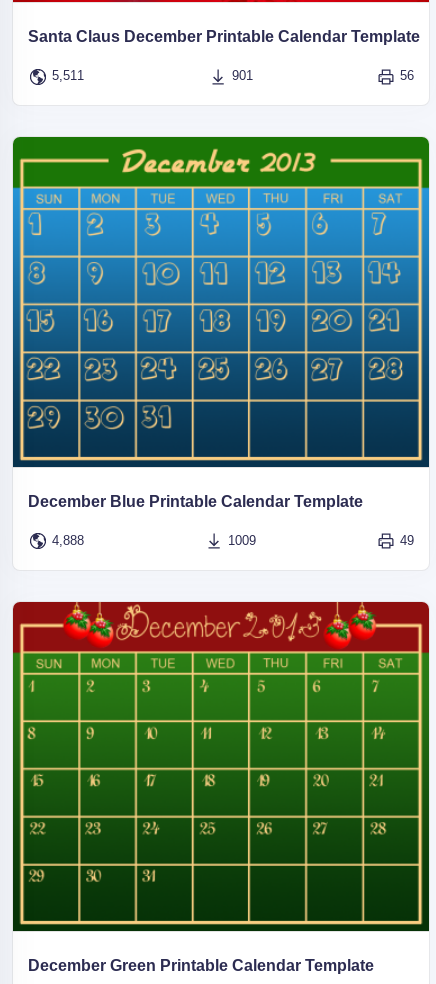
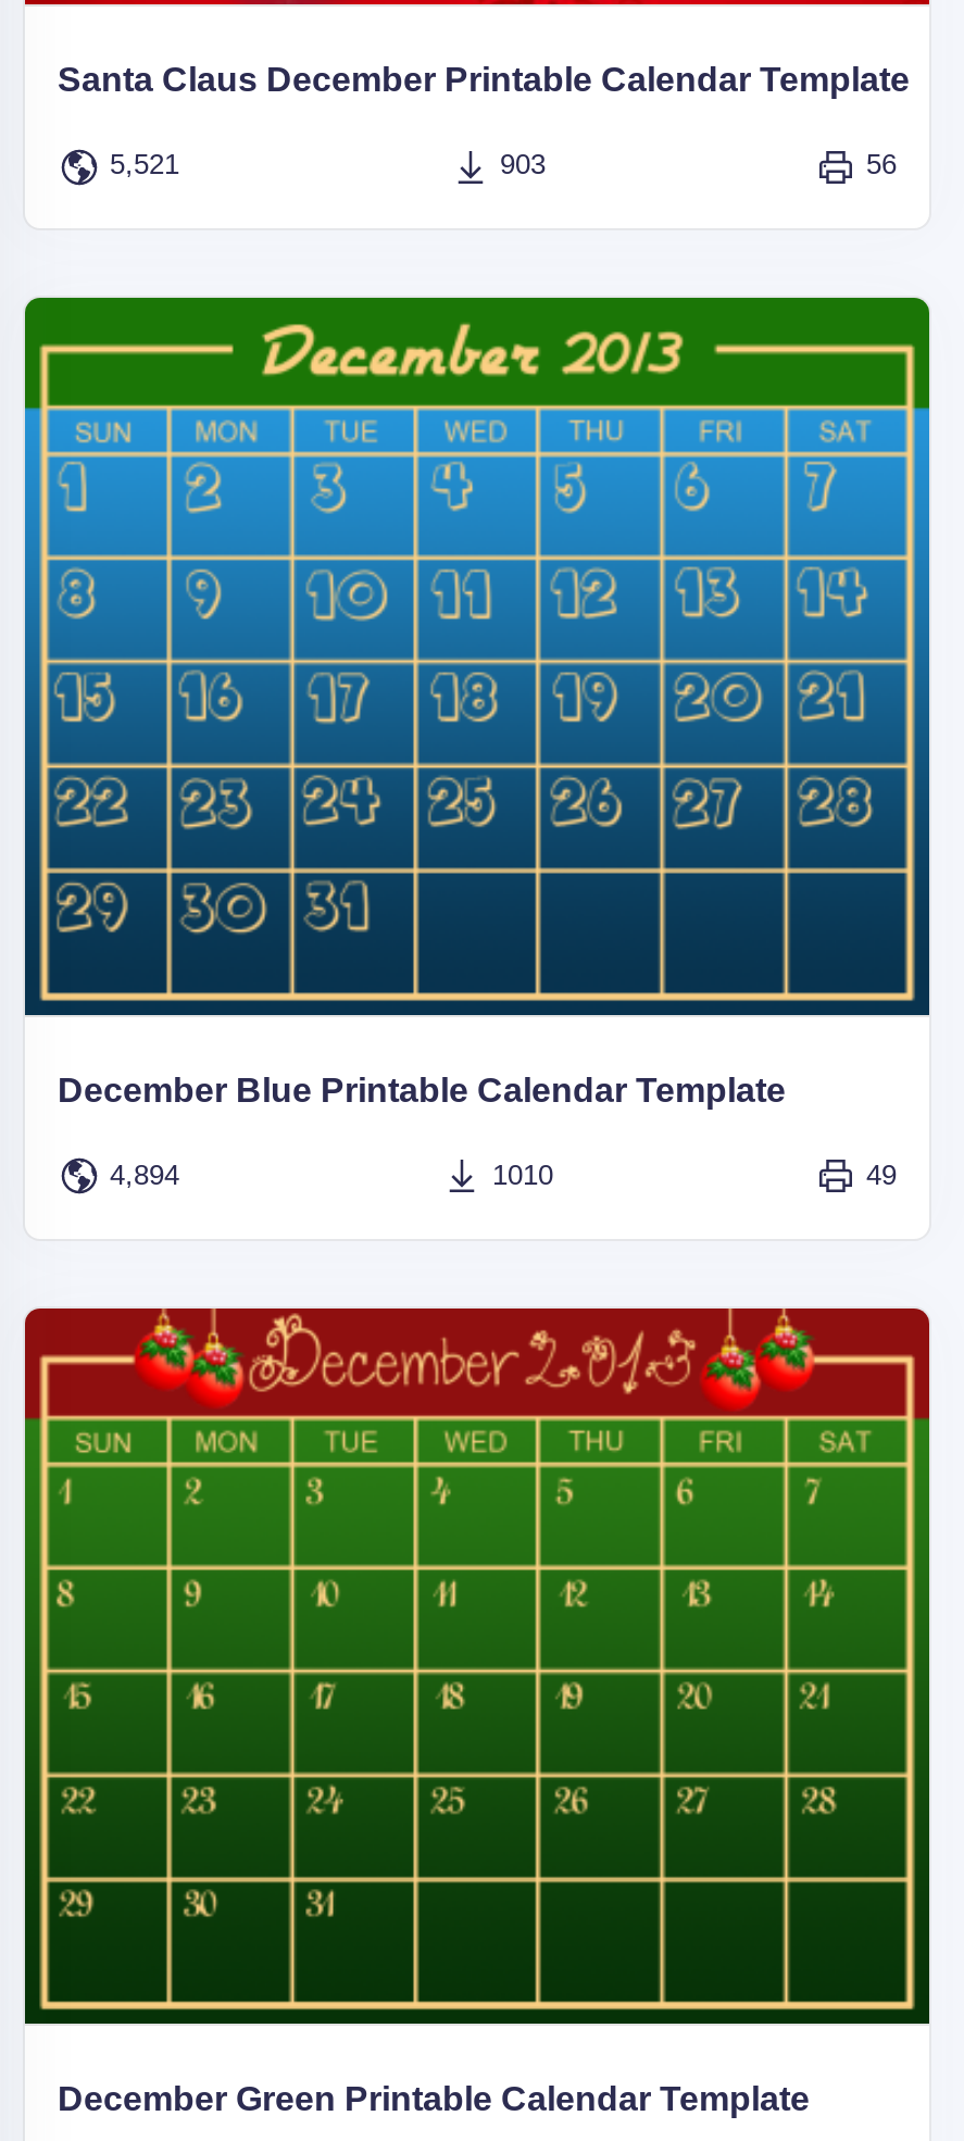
- 5,511
+ 5,521

- 901
+ 903

- 4,888
+ 4,894

- 1009
+ 1010
